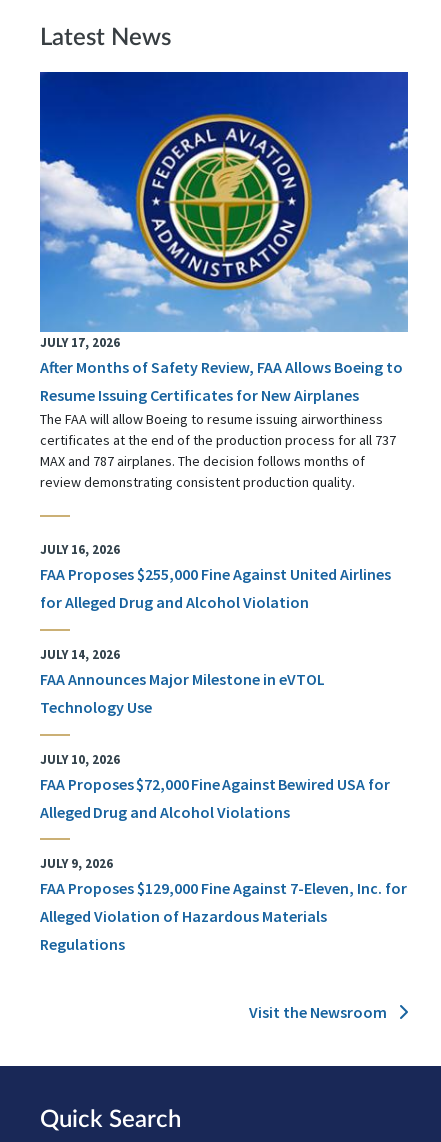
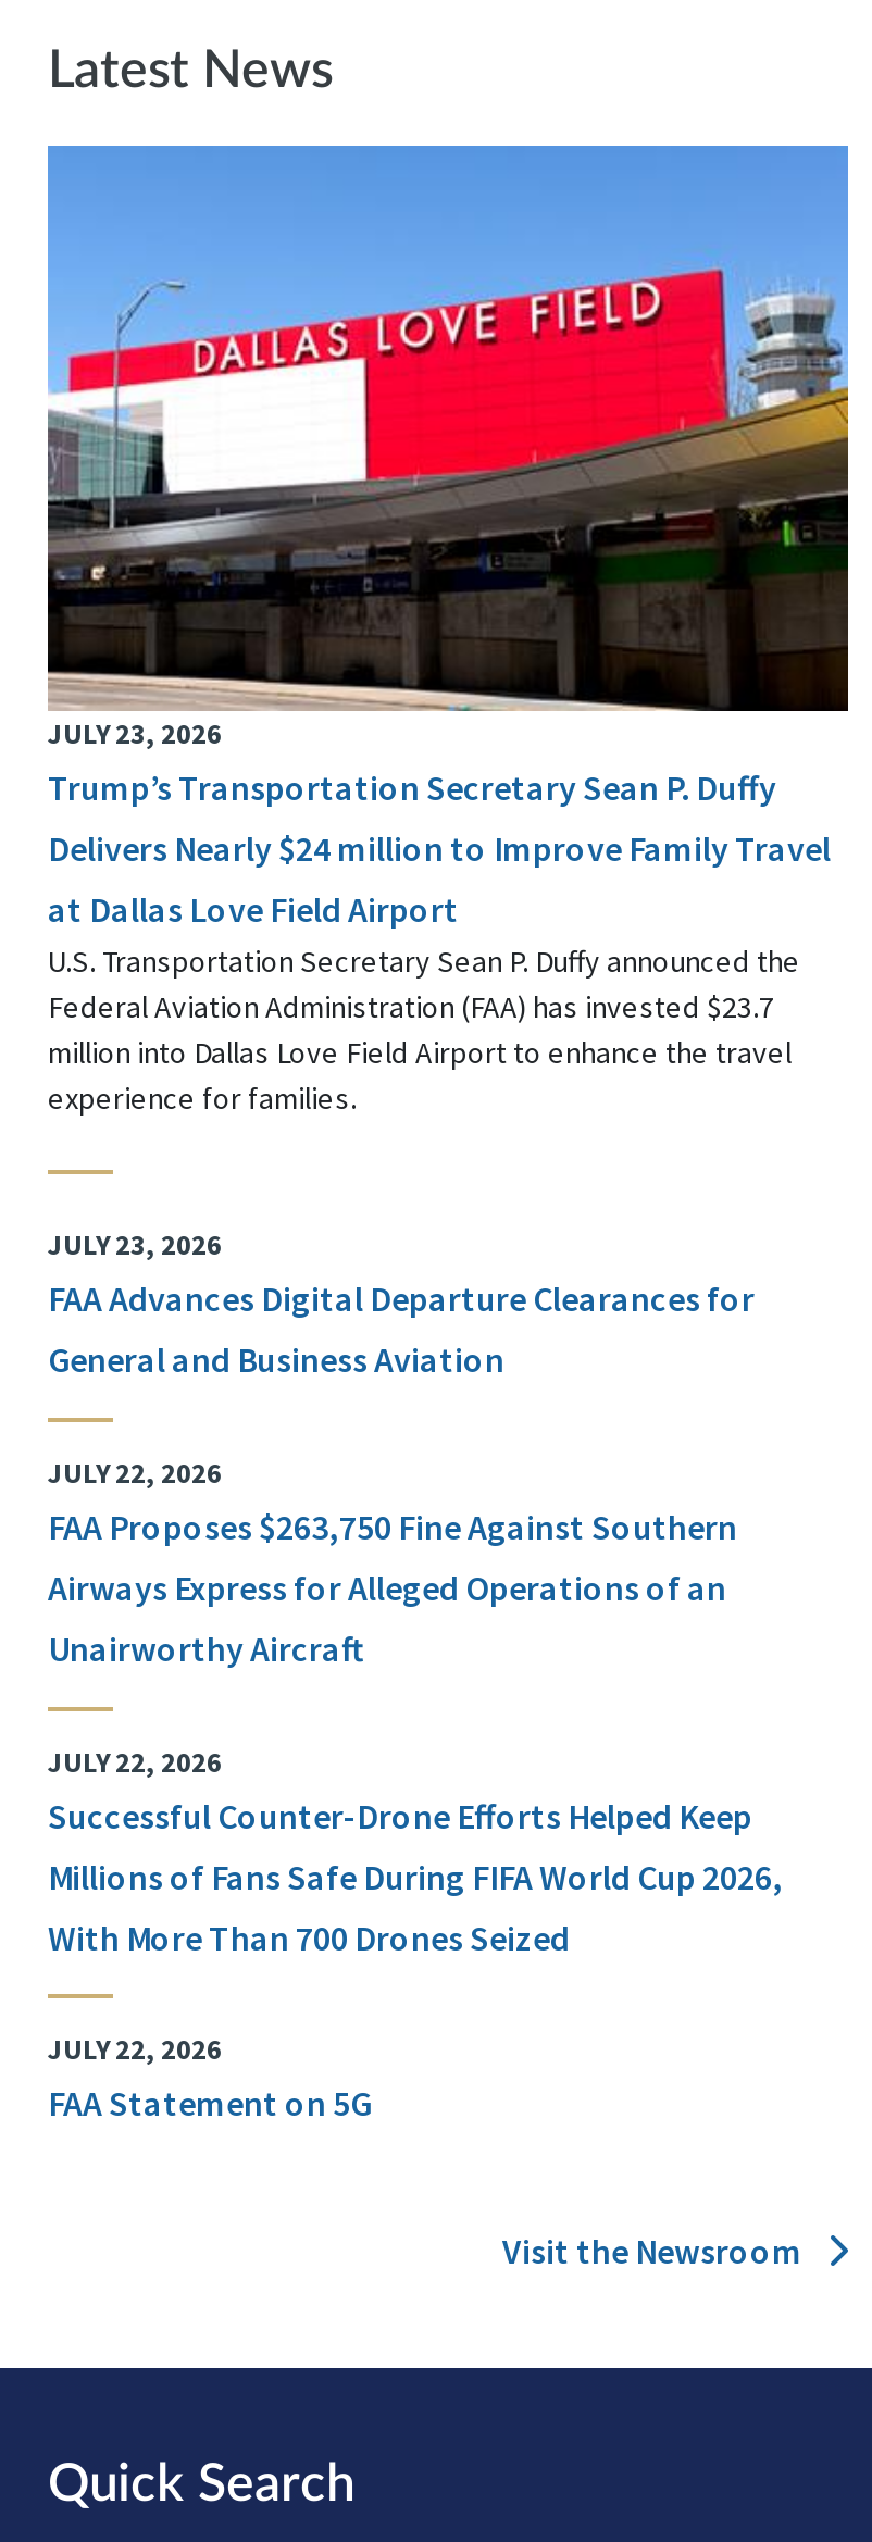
- [image]
- JULY 17, 2026
- After Months of Safety Review, FAA Allows Boeing to
- Resume Issuing Certificates for New Airplanes
- The FAA will allow Boeing to resume issuing airworthiness
- certificates at the end of the production process for all 737
- MAX and 787 airplanes. The decision follows months of
- review demonstrating consistent production quality.
+ [image]
+ JULY 23, 2026
+ Trump’s Transportation Secretary Sean P. Duffy
+ Delivers Nearly $24 million to Improve Family Travel
+ at Dallas Love Field Airport
+ U.S. Transportation Secretary Sean P. Duffy announced the
+ Federal Aviation Administration (FAA) has invested $23.7
+ million into Dallas Love Field Airport to enhance the travel
+ experience for families.

- JULY 16, 2026
- FAA Proposes $255,000 Fine Against United Airlines
- for Alleged Drug and Alcohol Violation
+ JULY 23, 2026
+ FAA Advances Digital Departure Clearances for
+ General and Business Aviation

- JULY 14, 2026
- FAA Announces Major Milestone in eVTOL
- Technology Use
+ JULY 22, 2026
+ FAA Proposes $263,750 Fine Against Southern
+ Airways Express for Alleged Operations of an
+ Unairworthy Aircraft

- JULY 10, 2026
- FAA Proposes $72,000 Fine Against Bewired USA for
- Alleged Drug and Alcohol Violations
+ JULY 22, 2026
+ Successful Counter-Drone Efforts Helped Keep
+ Millions of Fans Safe During FIFA World Cup 2026,
+ With More Than 700 Drones Seized

- JULY 9, 2026
- FAA Proposes $129,000 Fine Against 7-Eleven, Inc. for
- Alleged Violation of Hazardous Materials
- Regulations
+ JULY 22, 2026
+ FAA Statement on 5G
